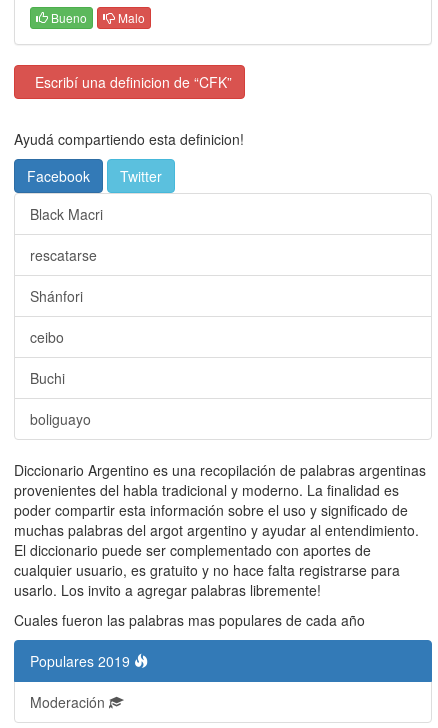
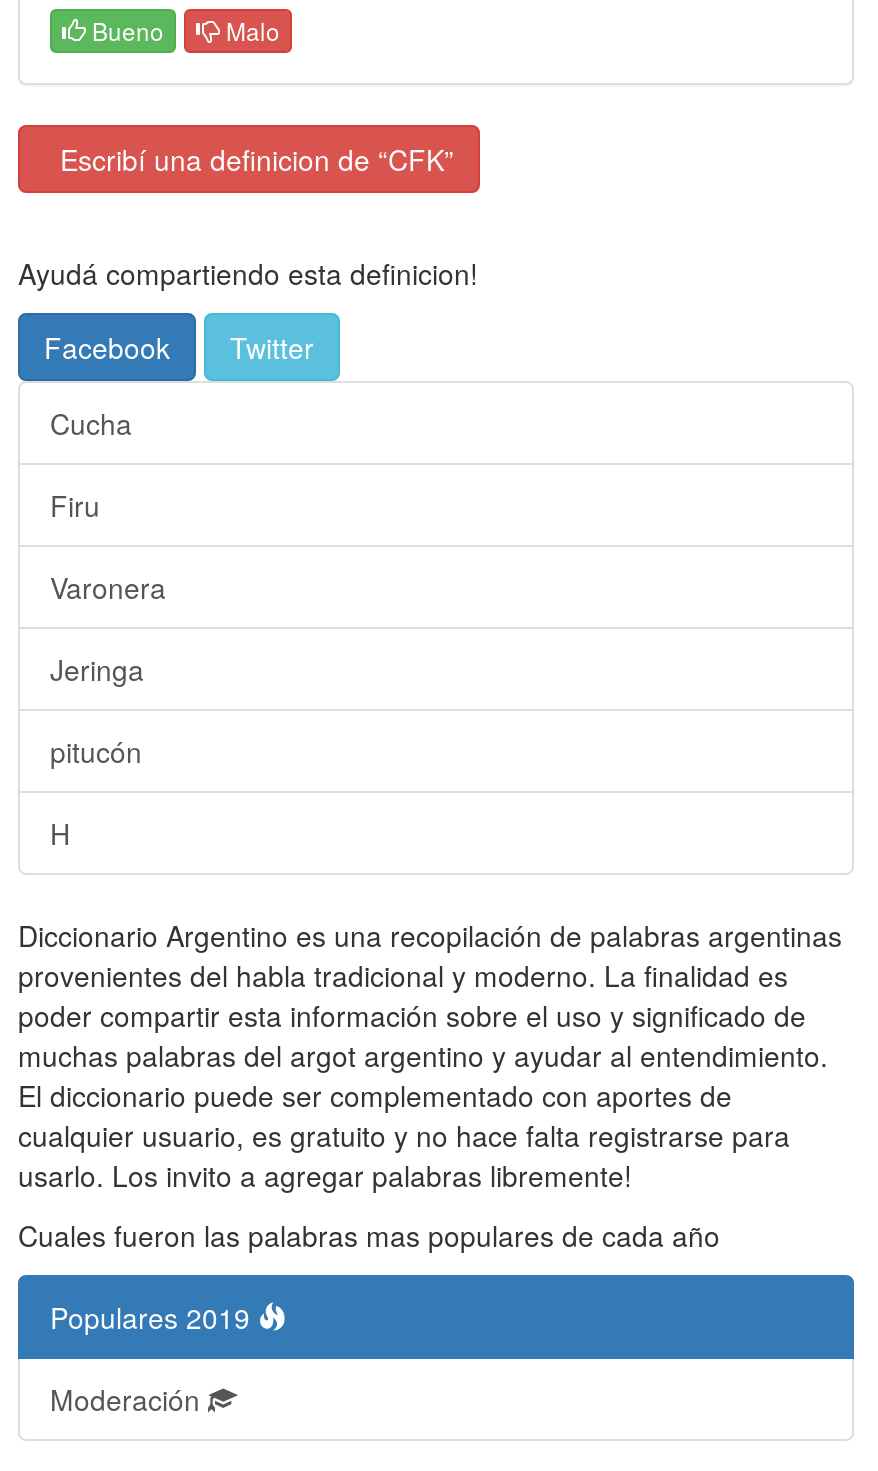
- Black Macri
+ Cucha

- rescatarse
+ Firu

- Shánfori
+ Varonera

- ceibo
+ Jeringa

- Buchi
+ pitucón

- boliguayo
+ H
